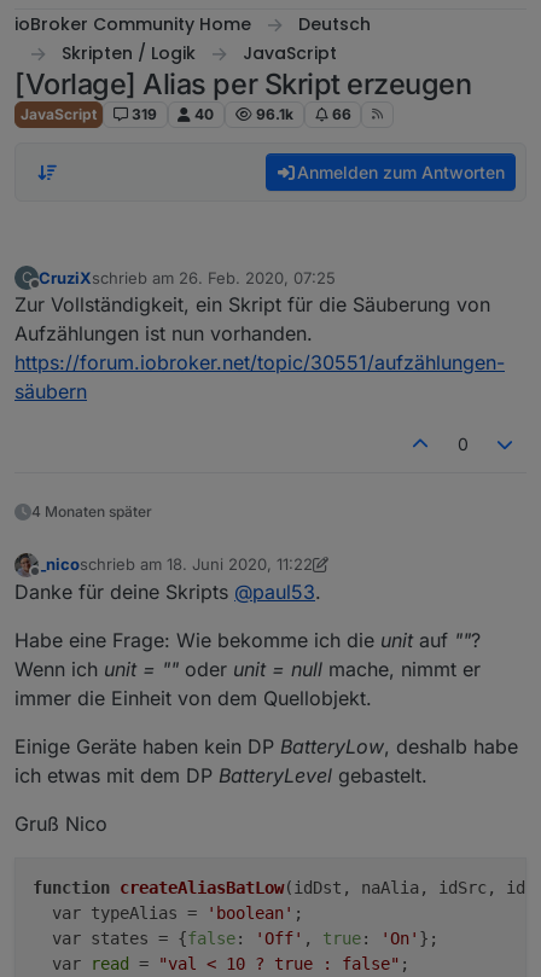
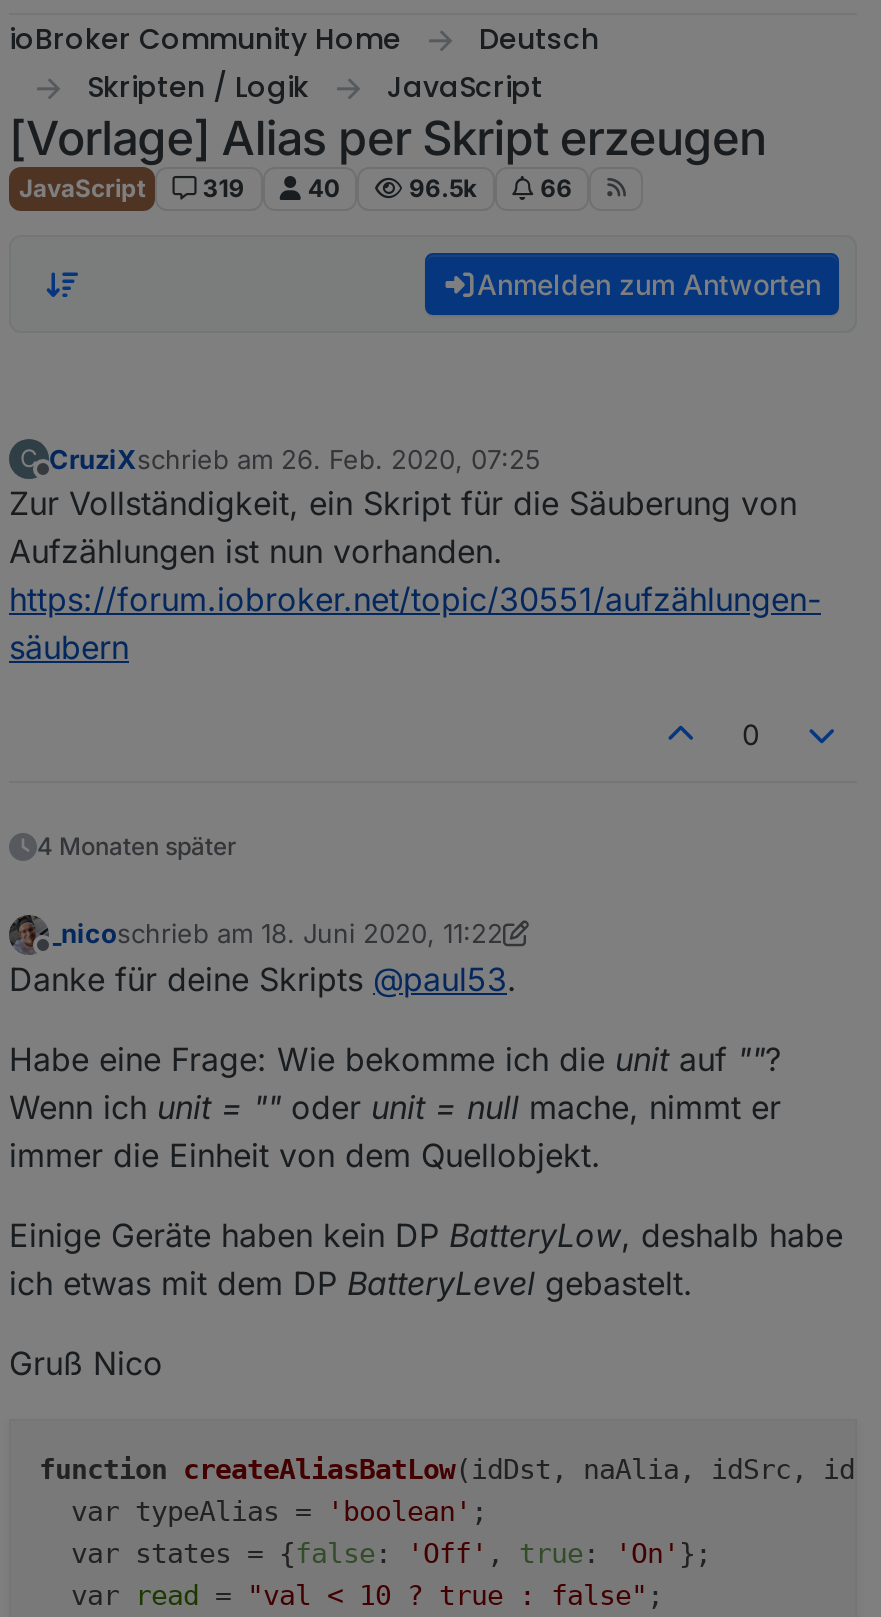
- 96.1k
+ 96.5k
